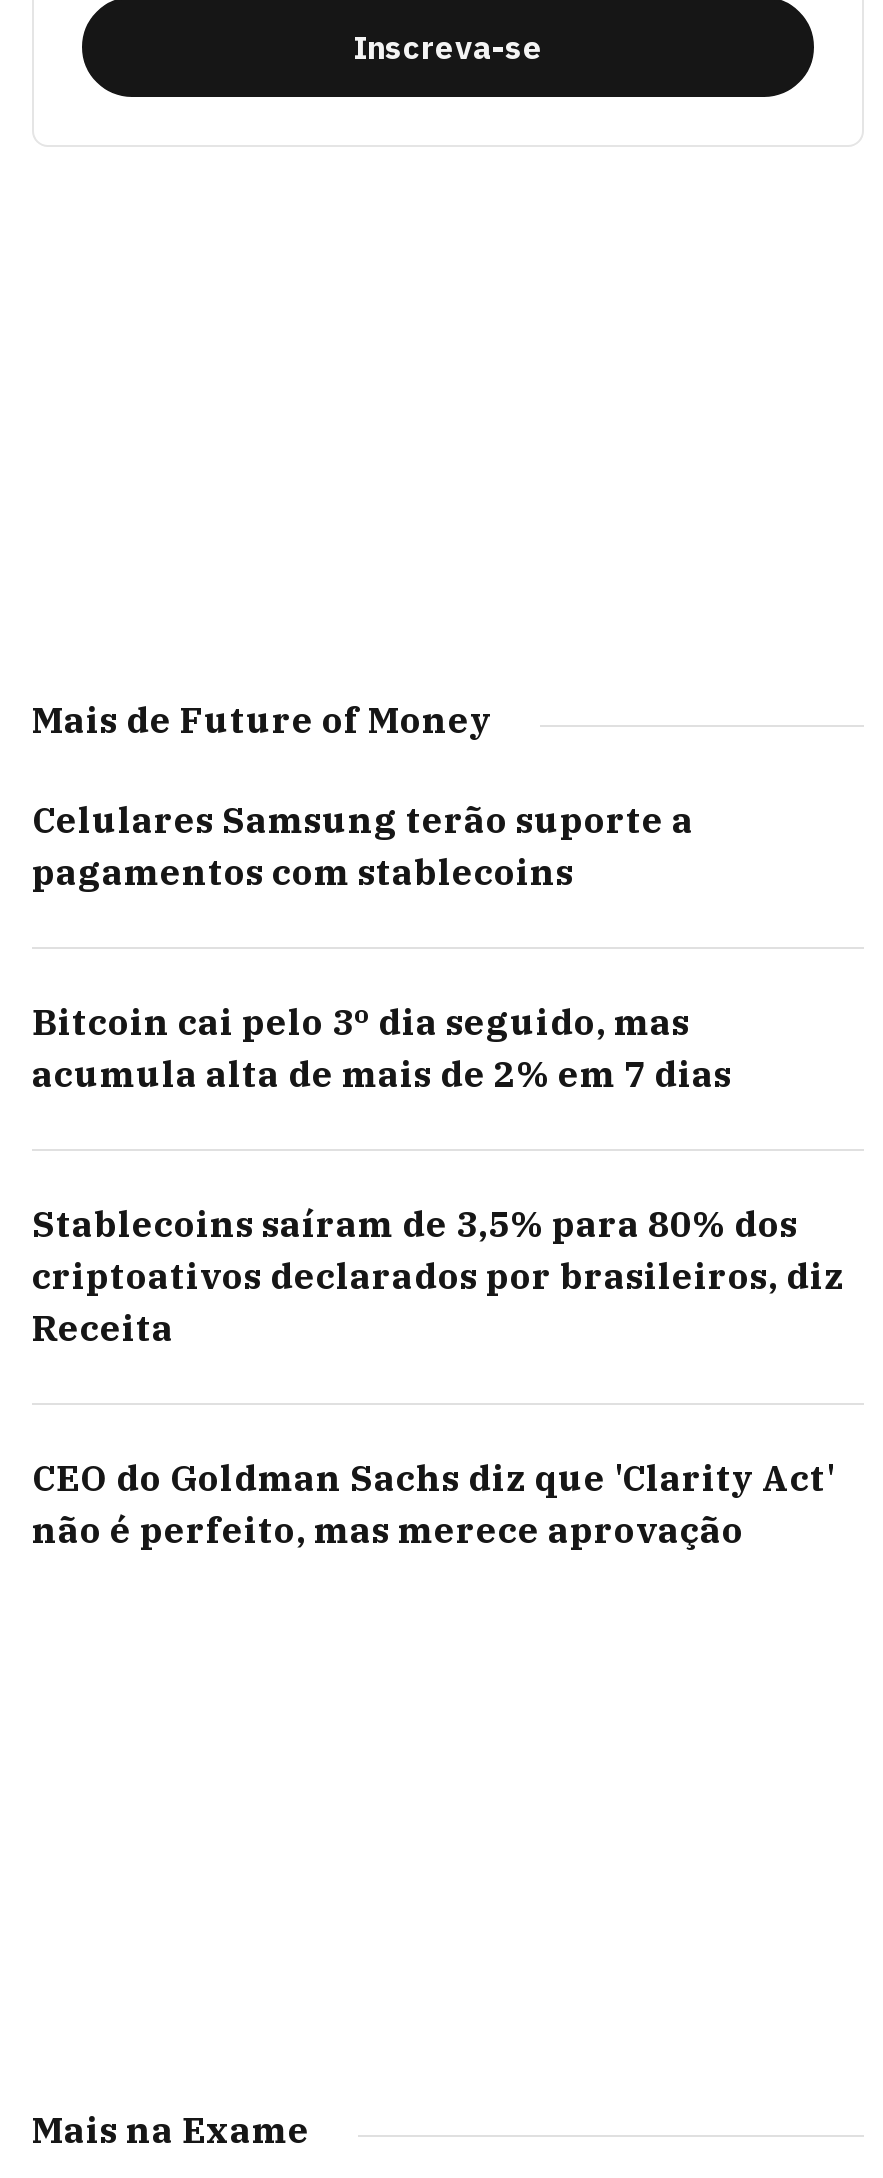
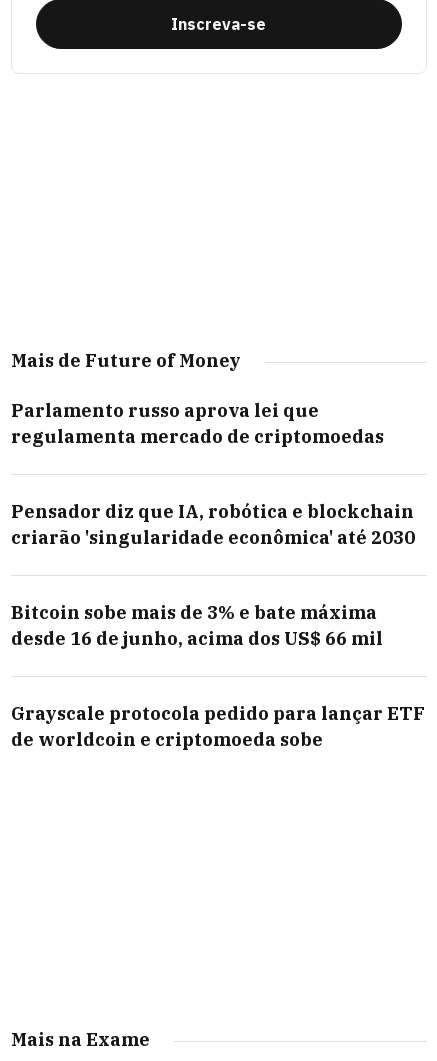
- Celulares Samsung terão suporte a
- pagamentos com stablecoins
+ Parlamento russo aprova lei que
+ regulamenta mercado de criptomoedas

- Bitcoin cai pelo 3º dia seguido, mas
- acumula alta de mais de 2% em 7 dias
+ Pensador diz que IA, robótica e blockchain
+ criarão 'singularidade econômica' até 2030

- Stablecoins saíram de 3,5% para 80% dos
- criptoativos declarados por brasileiros, diz
- Receita
+ Bitcoin sobe mais de 3% e bate máxima
+ desde 16 de junho, acima dos US$ 66 mil

- CEO do Goldman Sachs diz que 'Clarity Act'
- não é perfeito, mas merece aprovação
+ Grayscale protocola pedido para lançar ETF
+ de worldcoin e criptomoeda sobe
